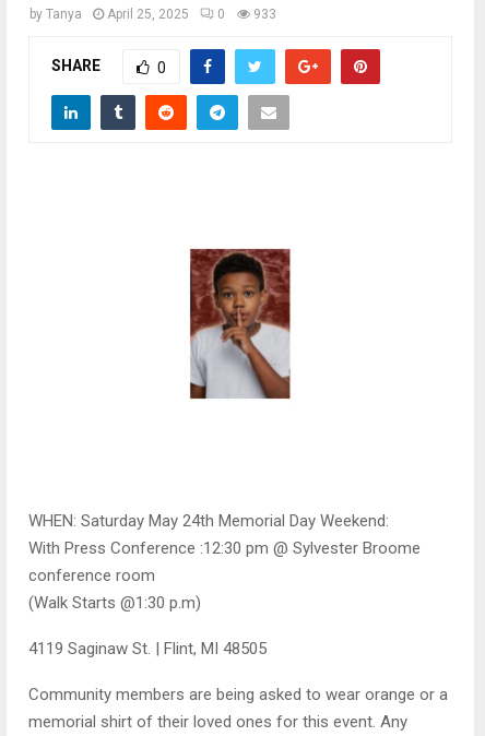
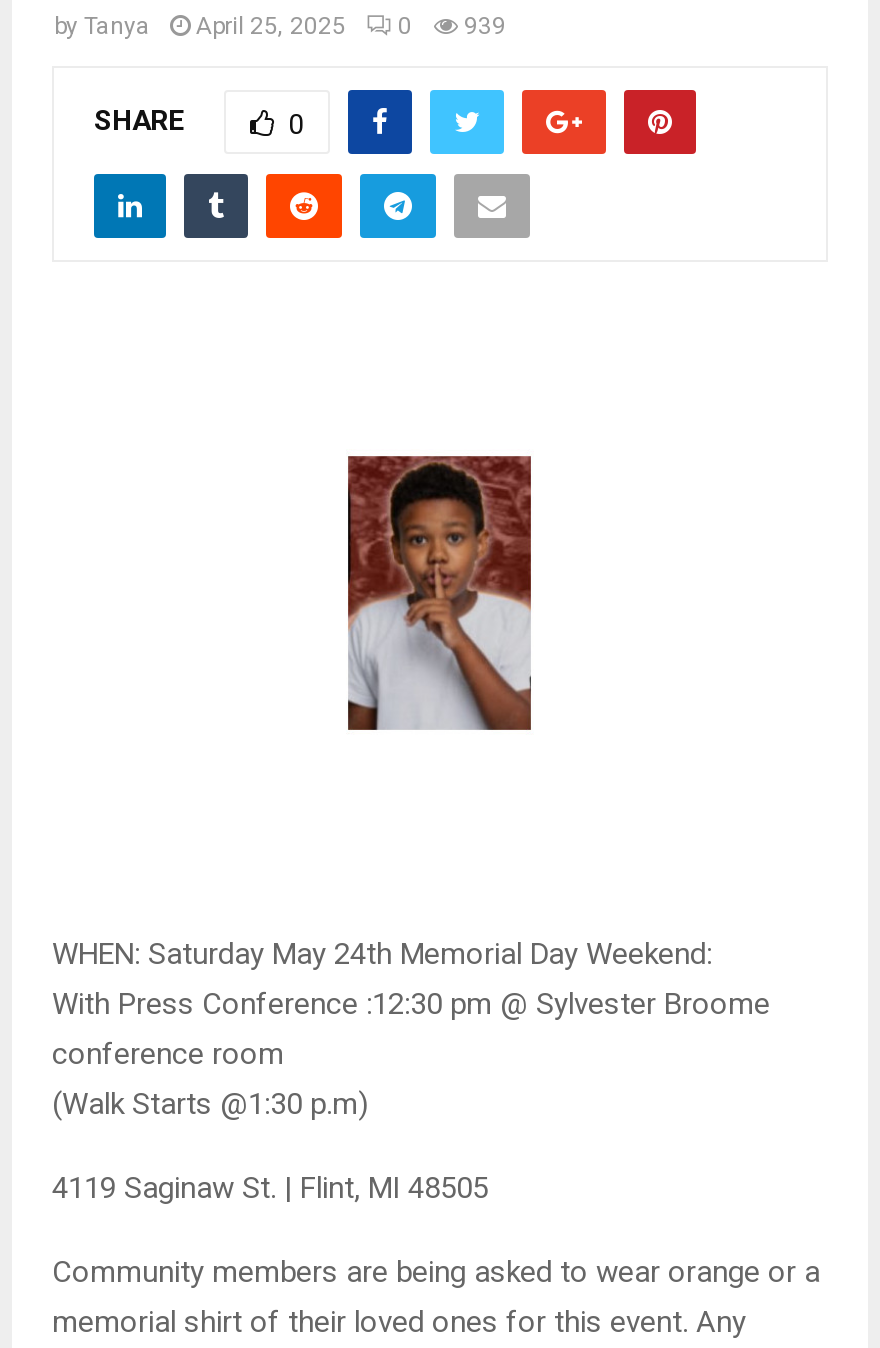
- by Tanya April 25, 2025 0 933
+ by Tanya April 25, 2025 0 939
